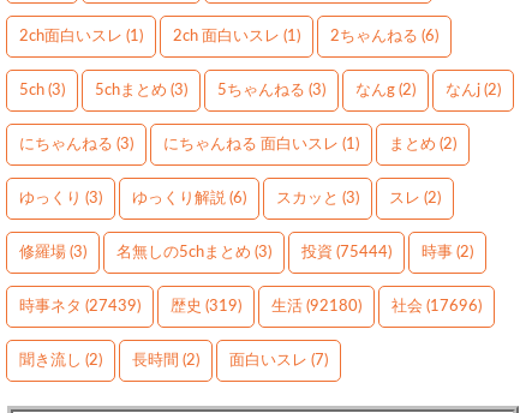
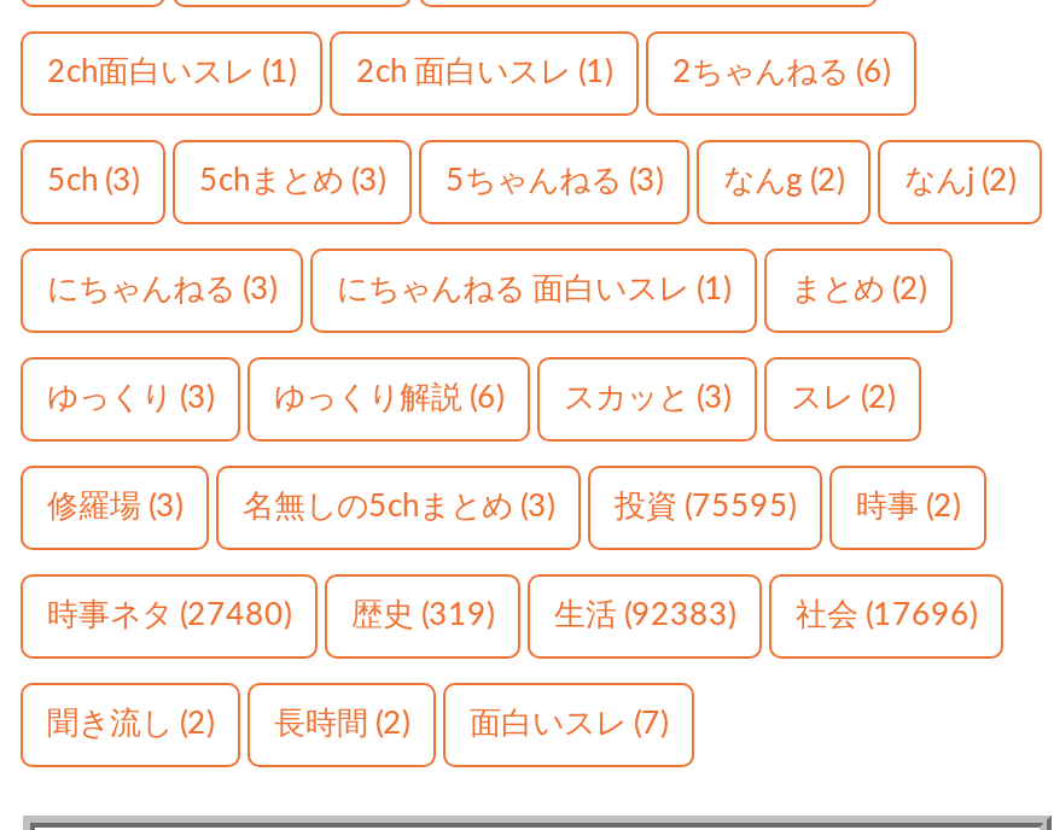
- 投資(75444)
+ 投資(75595)

- 時事ネタ(27439)
+ 時事ネタ(27480)

- 生活(92180)
+ 生活(92383)
